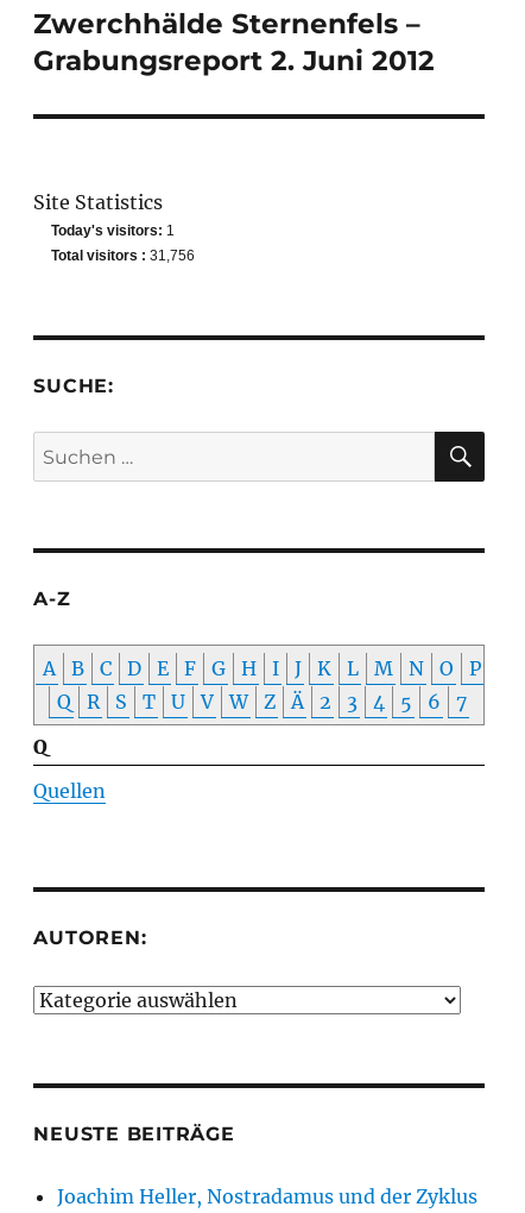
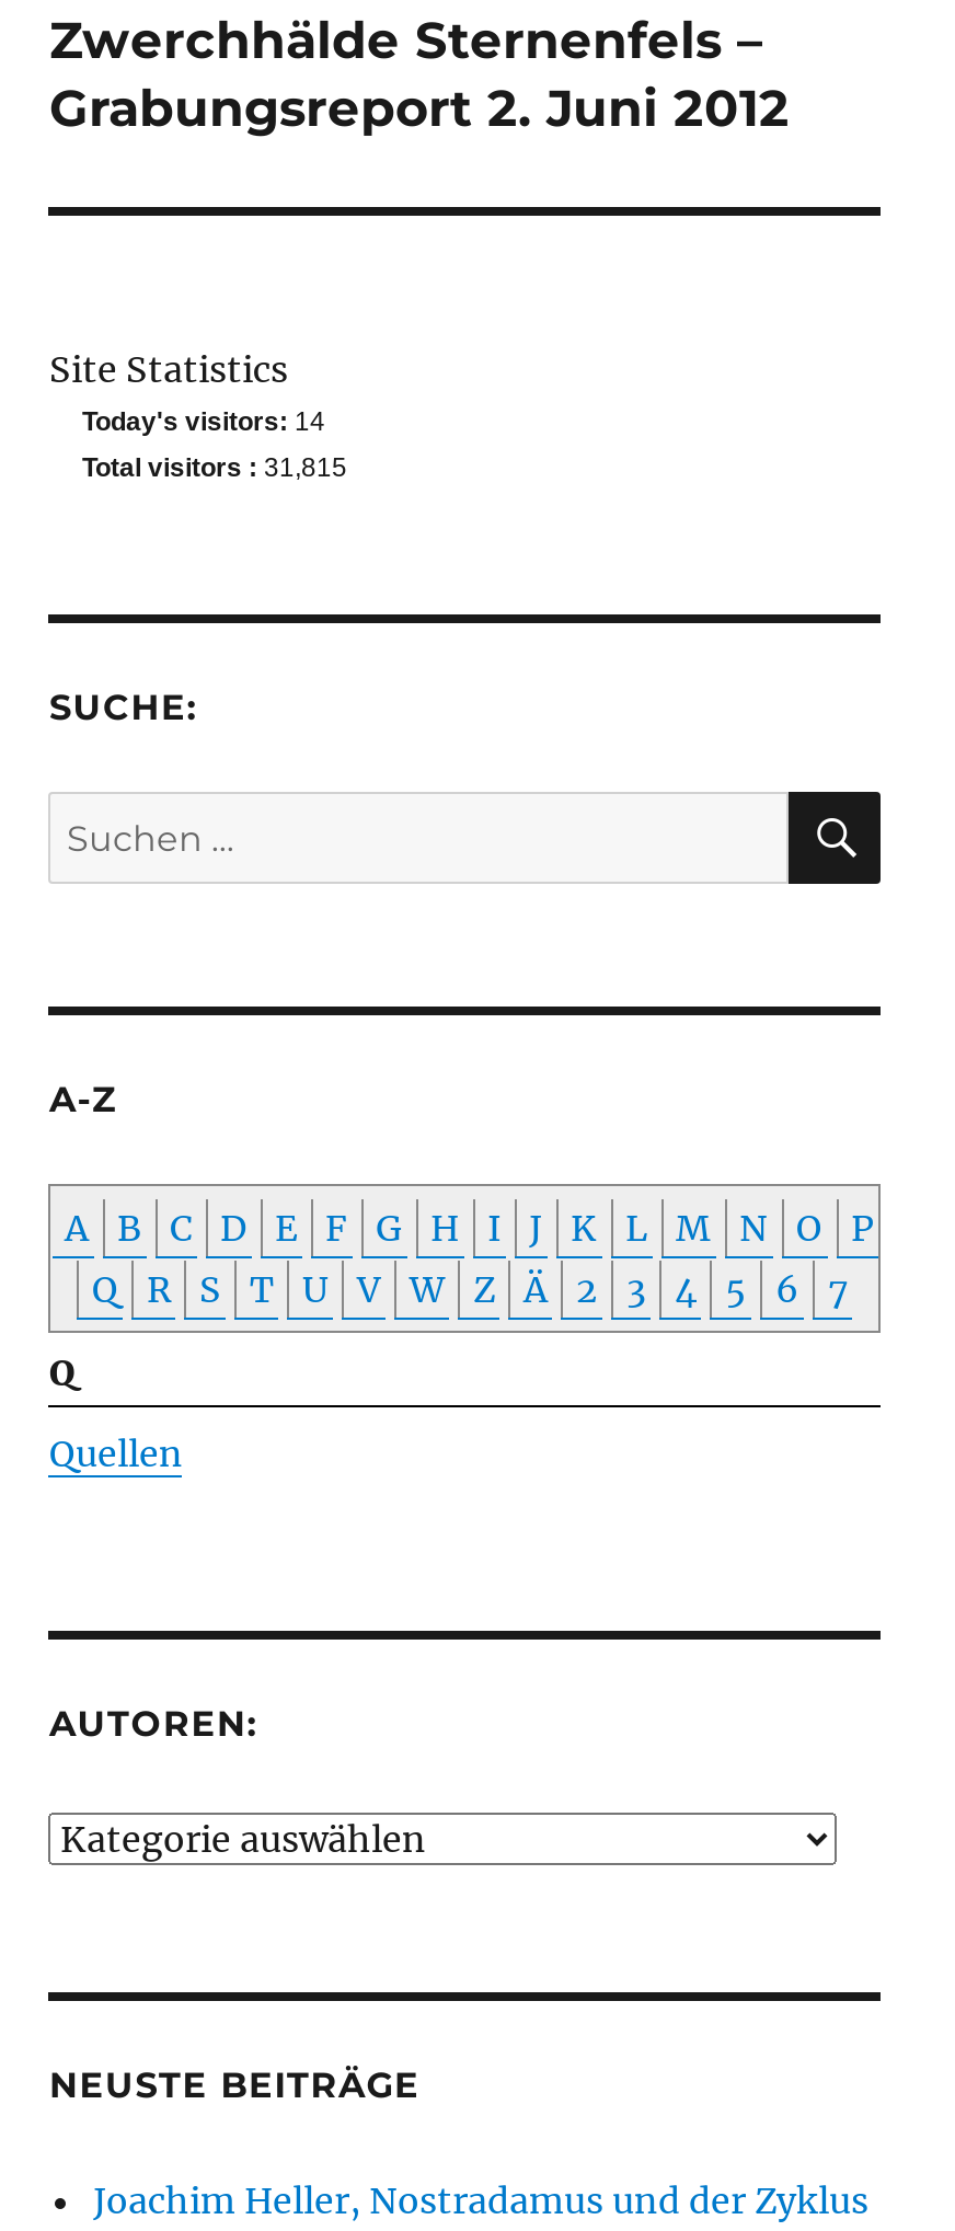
- Today's visitors: 1
+ Today's visitors: 14

- Total visitors : 31,756
+ Total visitors : 31,815
